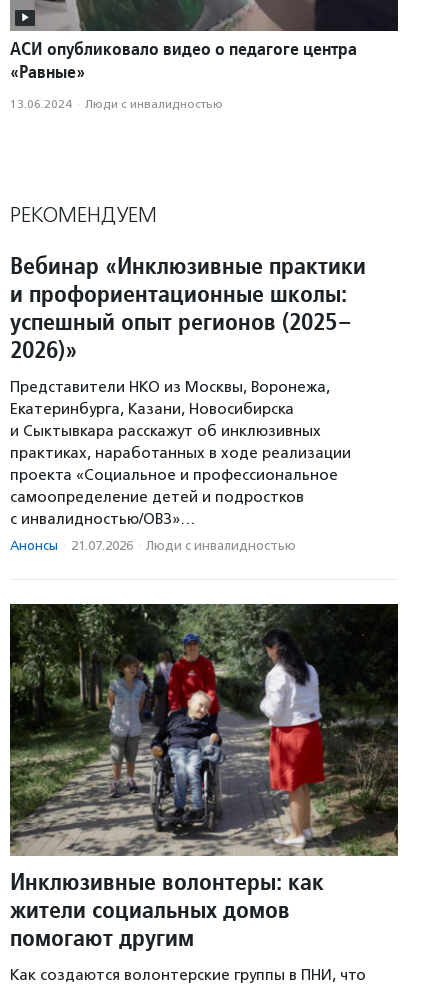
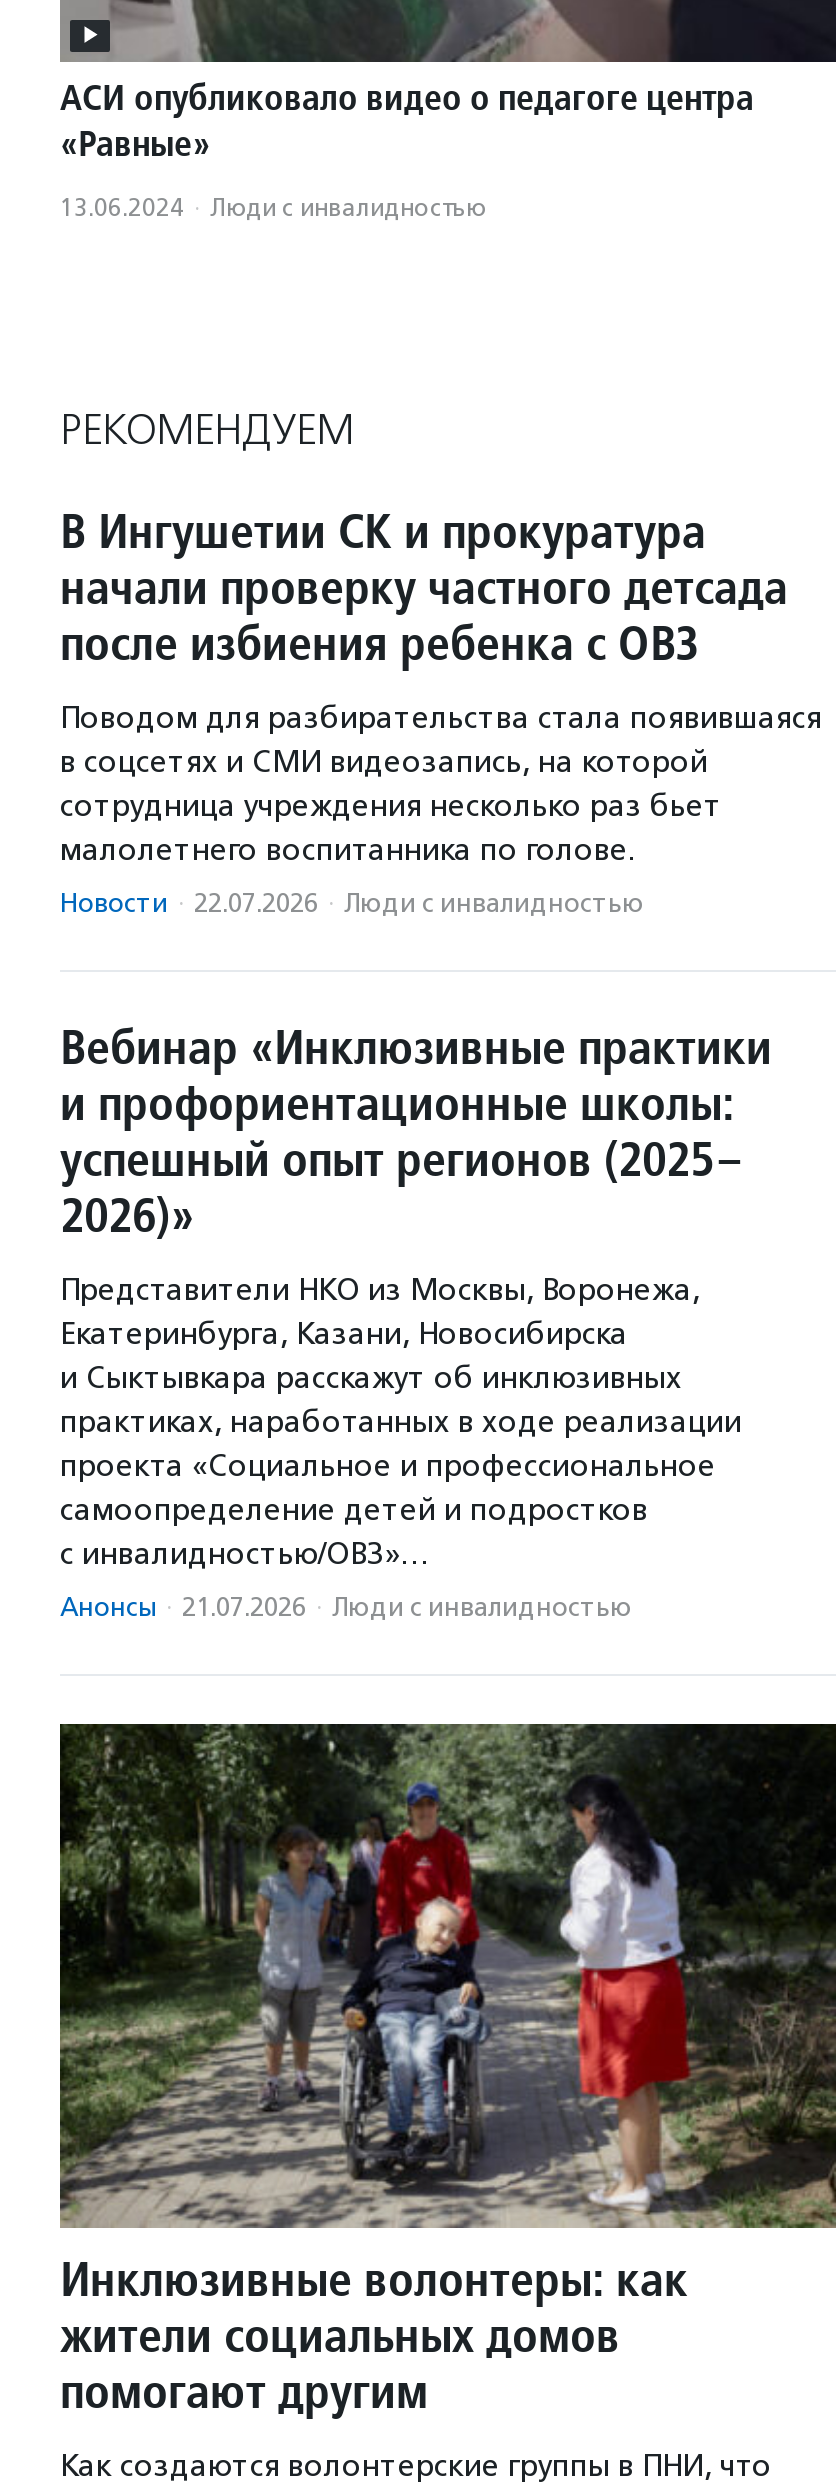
+ В Ингушетии СК и прокуратура
+ начали проверку частного детсада
+ после избиения ребенка с ОВЗ
+ Поводом для разбирательства стала появившаяся
+ в соцсетях и СМИ видеозапись, на которой
+ сотрудница учреждения несколько раз бьет
+ малолетнего воспитанника по голове.
+ Новости · 22.07.2026 · Люди с инвалидностью
